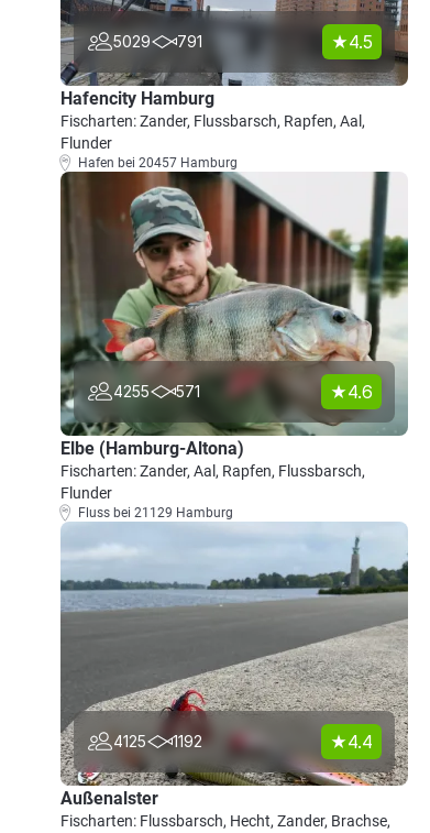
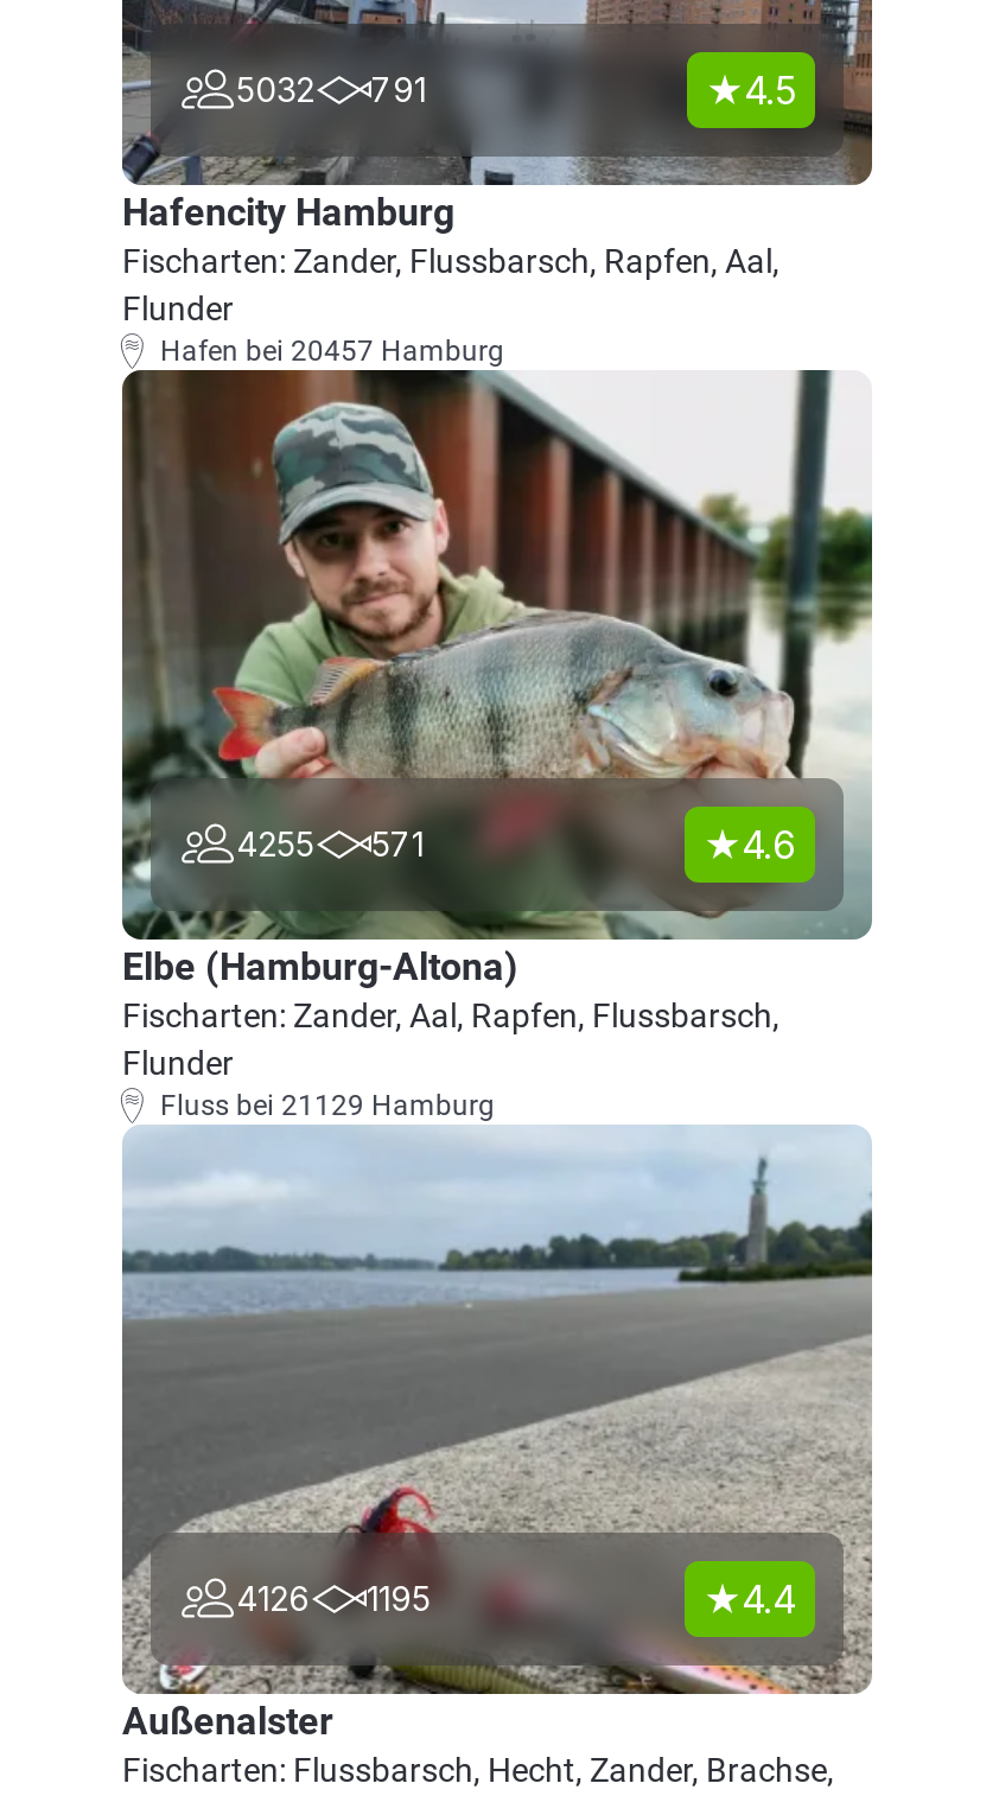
- 5029 791
+ 5032 791

- 4125
+ 4126

- 1192
+ 1195
